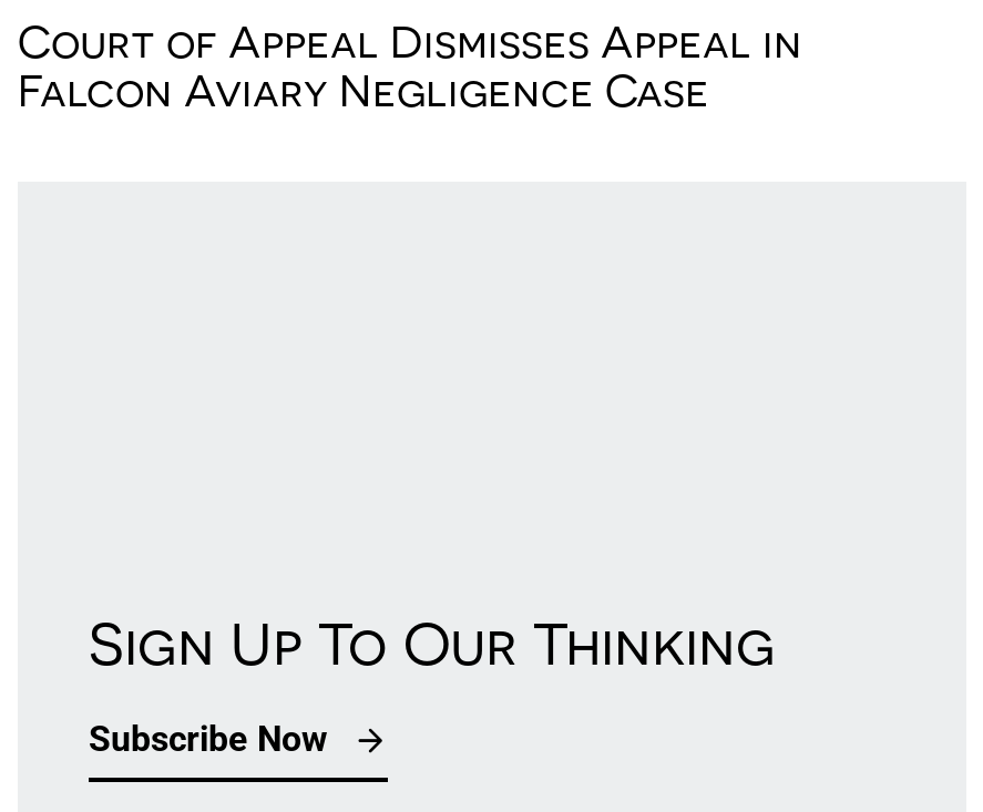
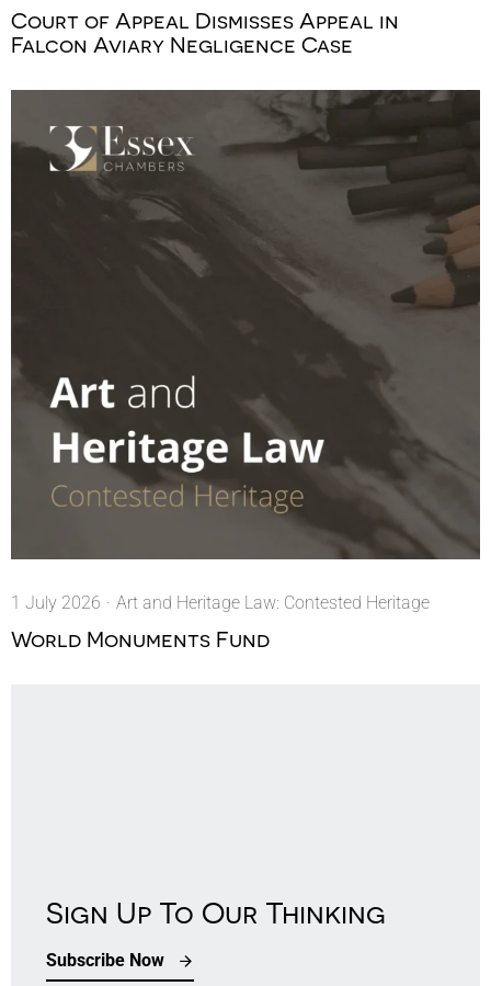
+ [image]
+ 1 July 2026 · Art and Heritage Law: Contested Heritage
+ World Monuments Fund
